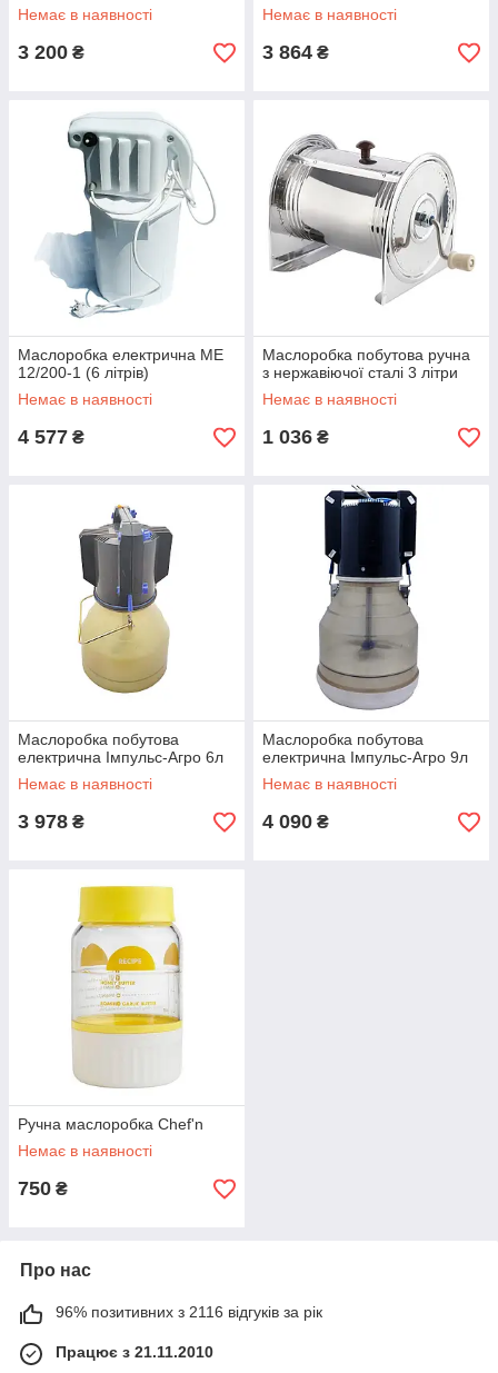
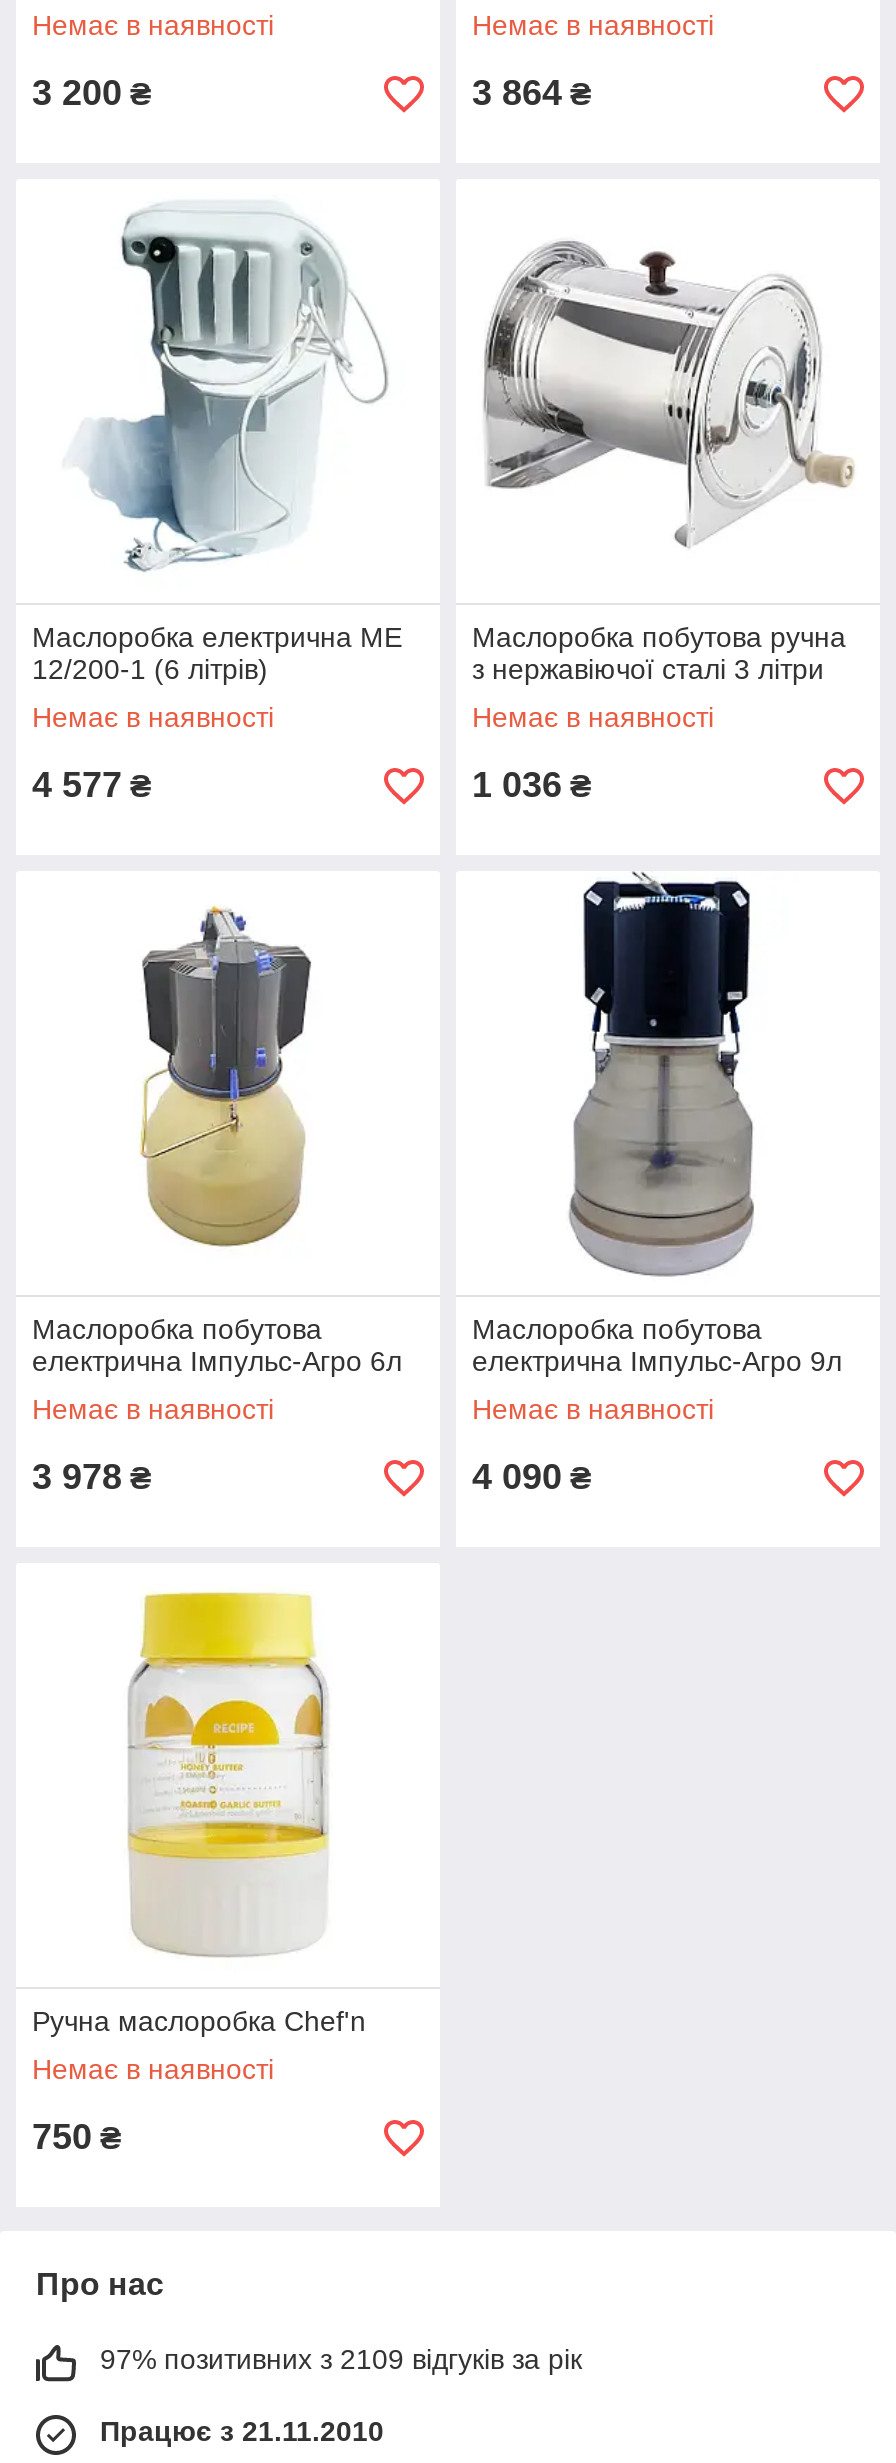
- 96% позитивних з 2116 відгуків за рік
+ 97% позитивних з 2109 відгуків за рік
